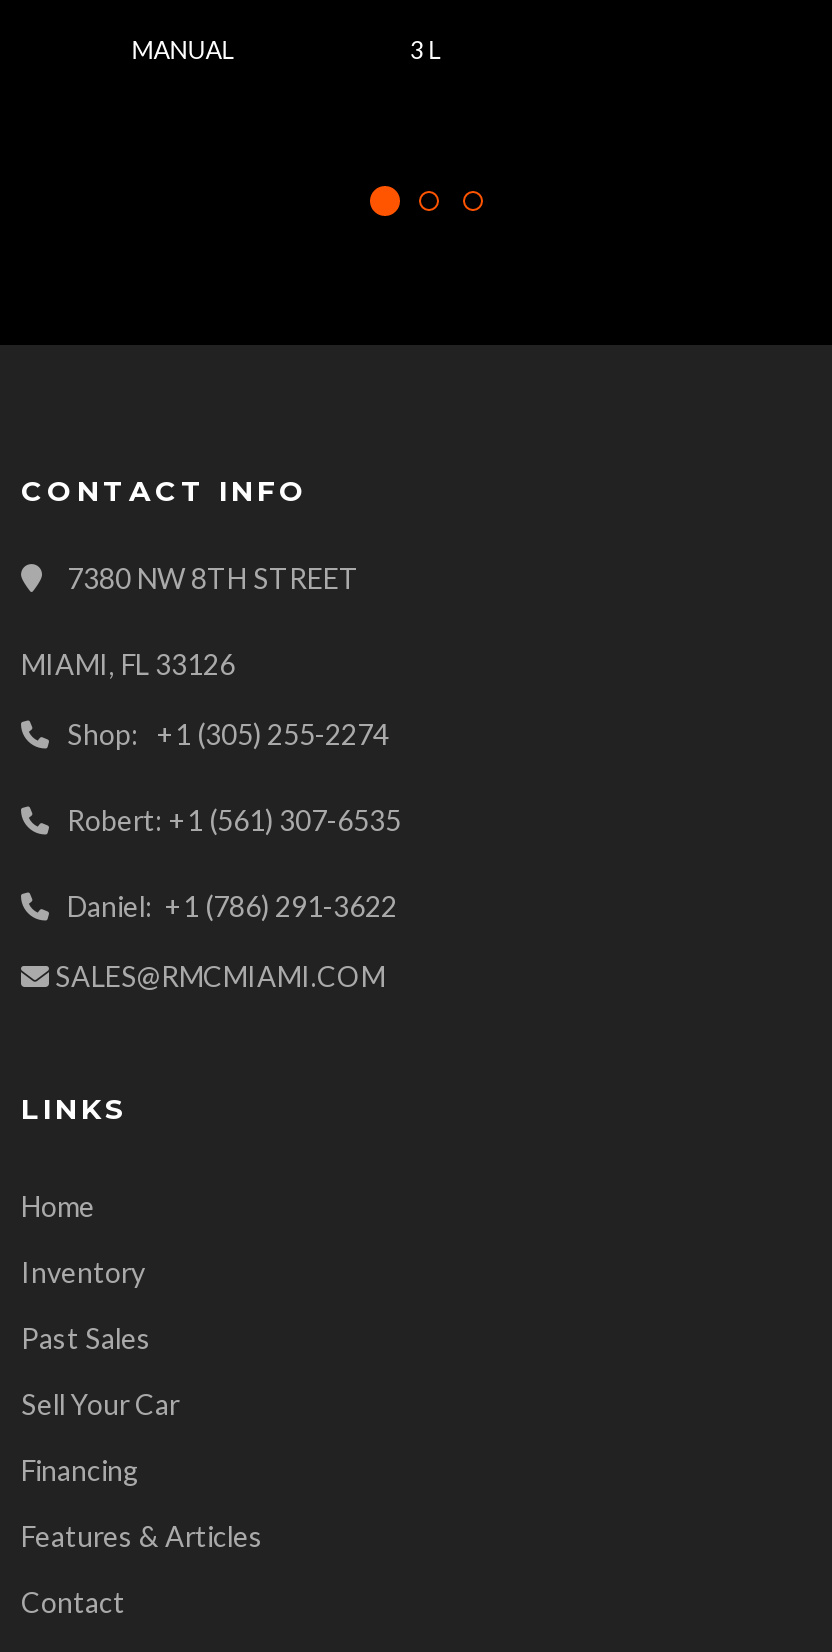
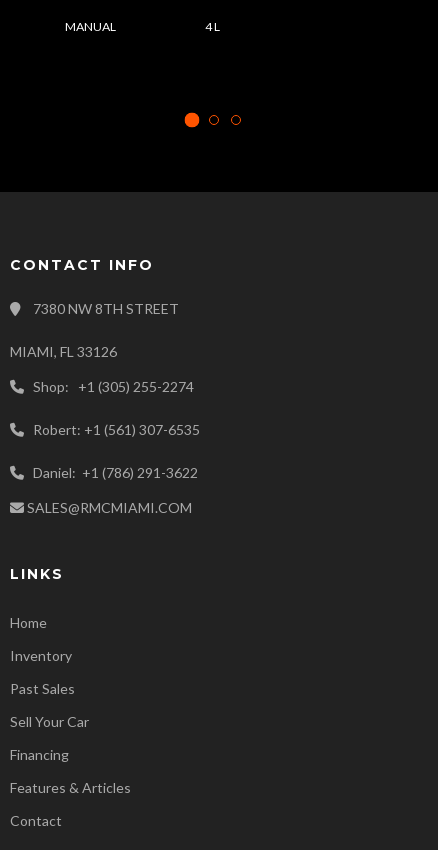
- 3 L
+ 4 L
